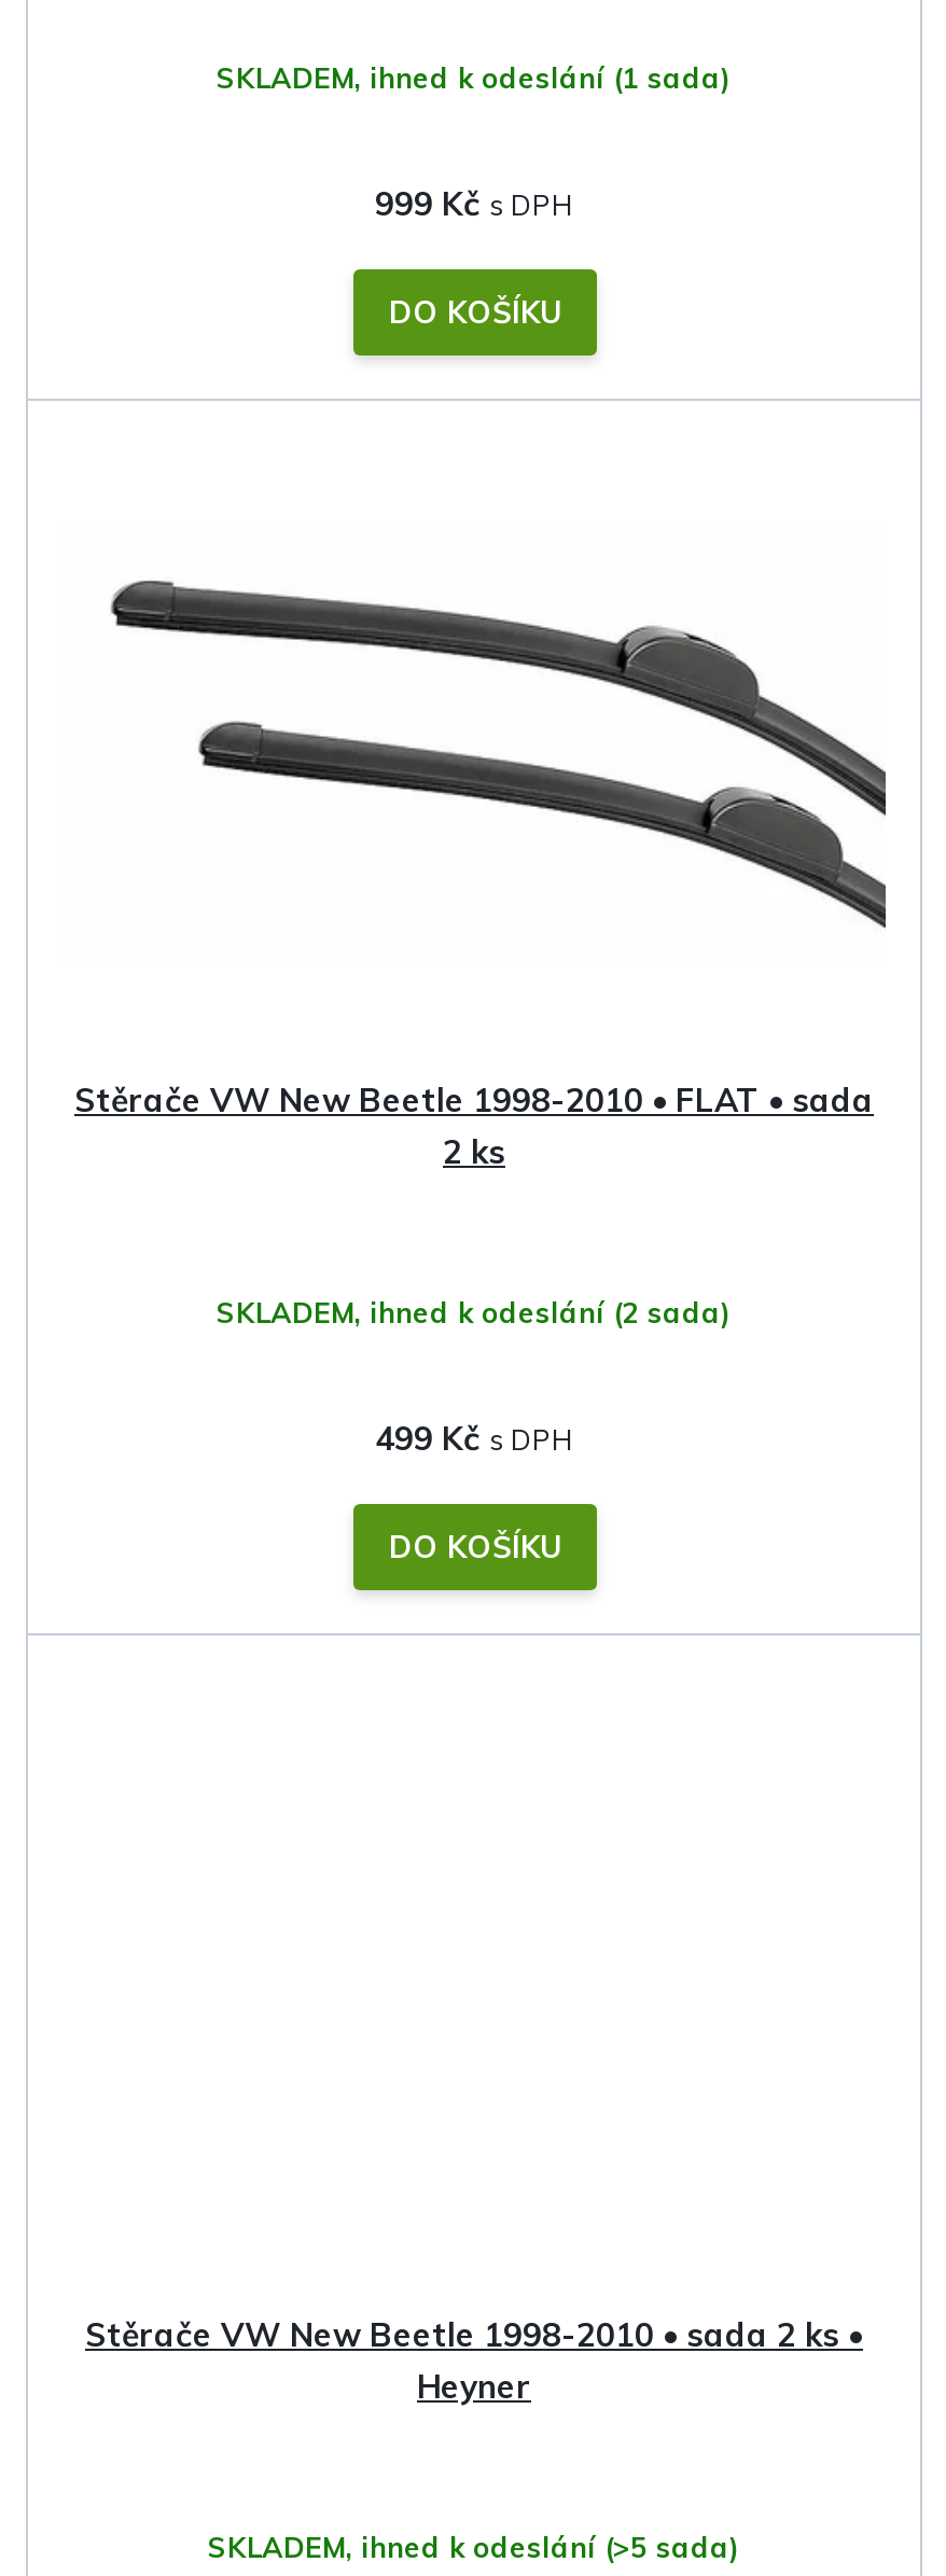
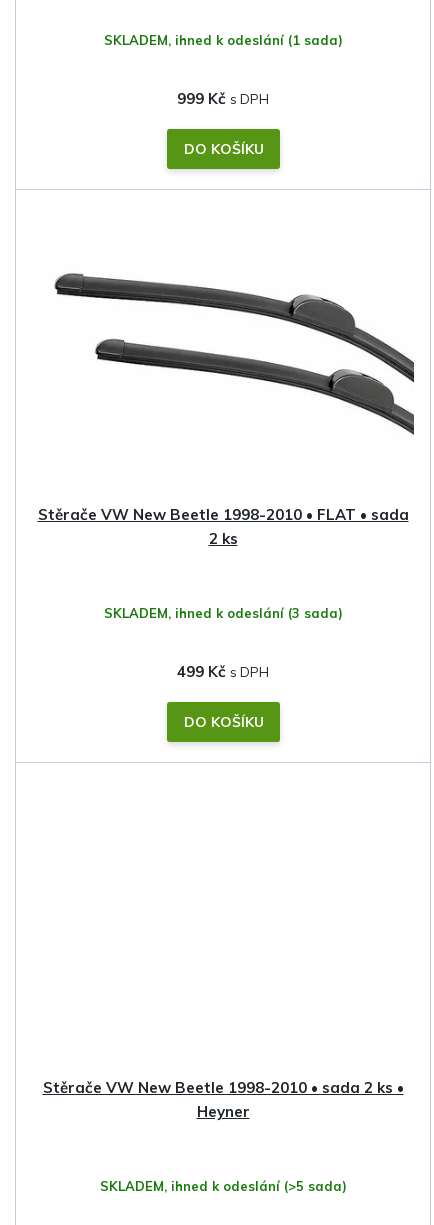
- SKLADEM, ihned k odeslání (2 sada)
+ SKLADEM, ihned k odeslání (3 sada)
